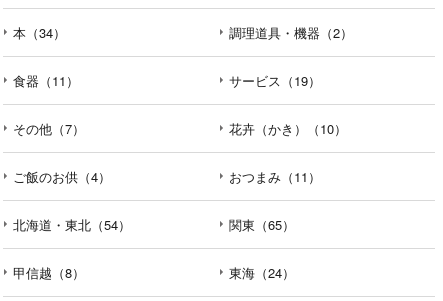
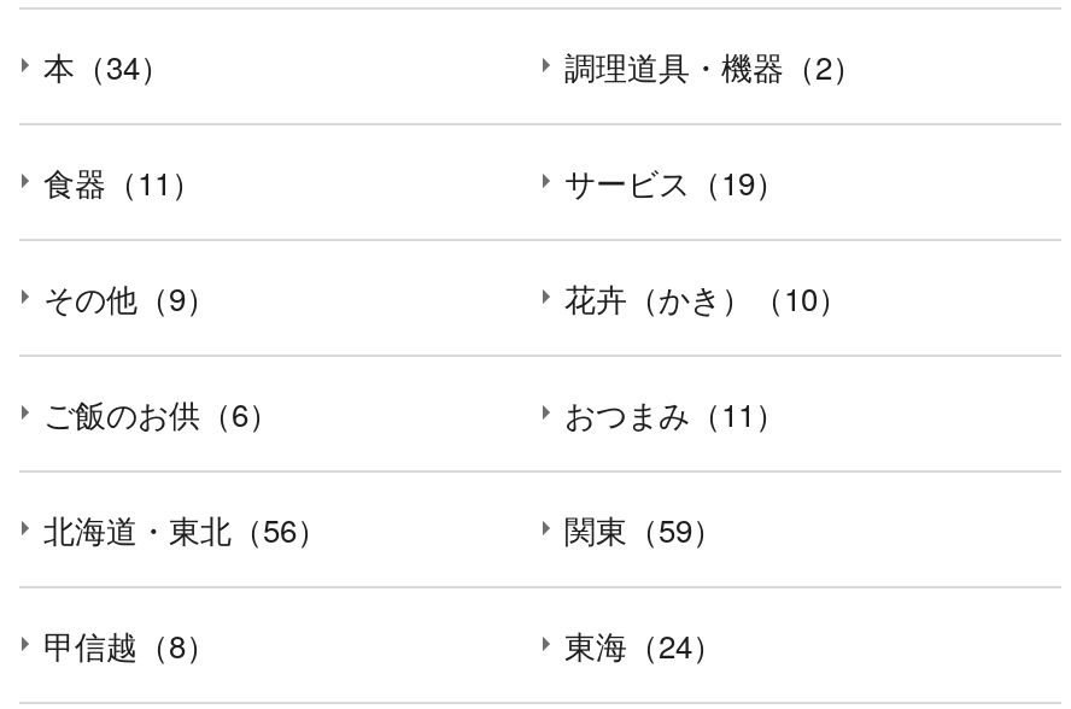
- その他（7）
+ その他（9）

- ご飯のお供（4）
+ ご飯のお供（6）

- 北海道・東北（54）
+ 北海道・東北（56）

- 関東（65）
+ 関東（59）
